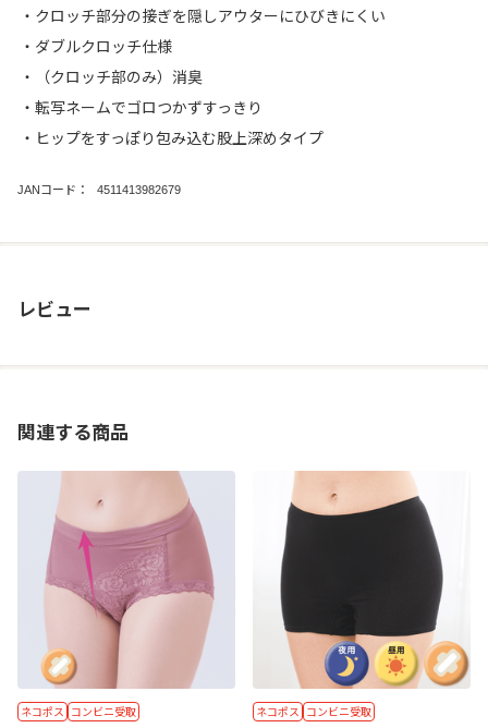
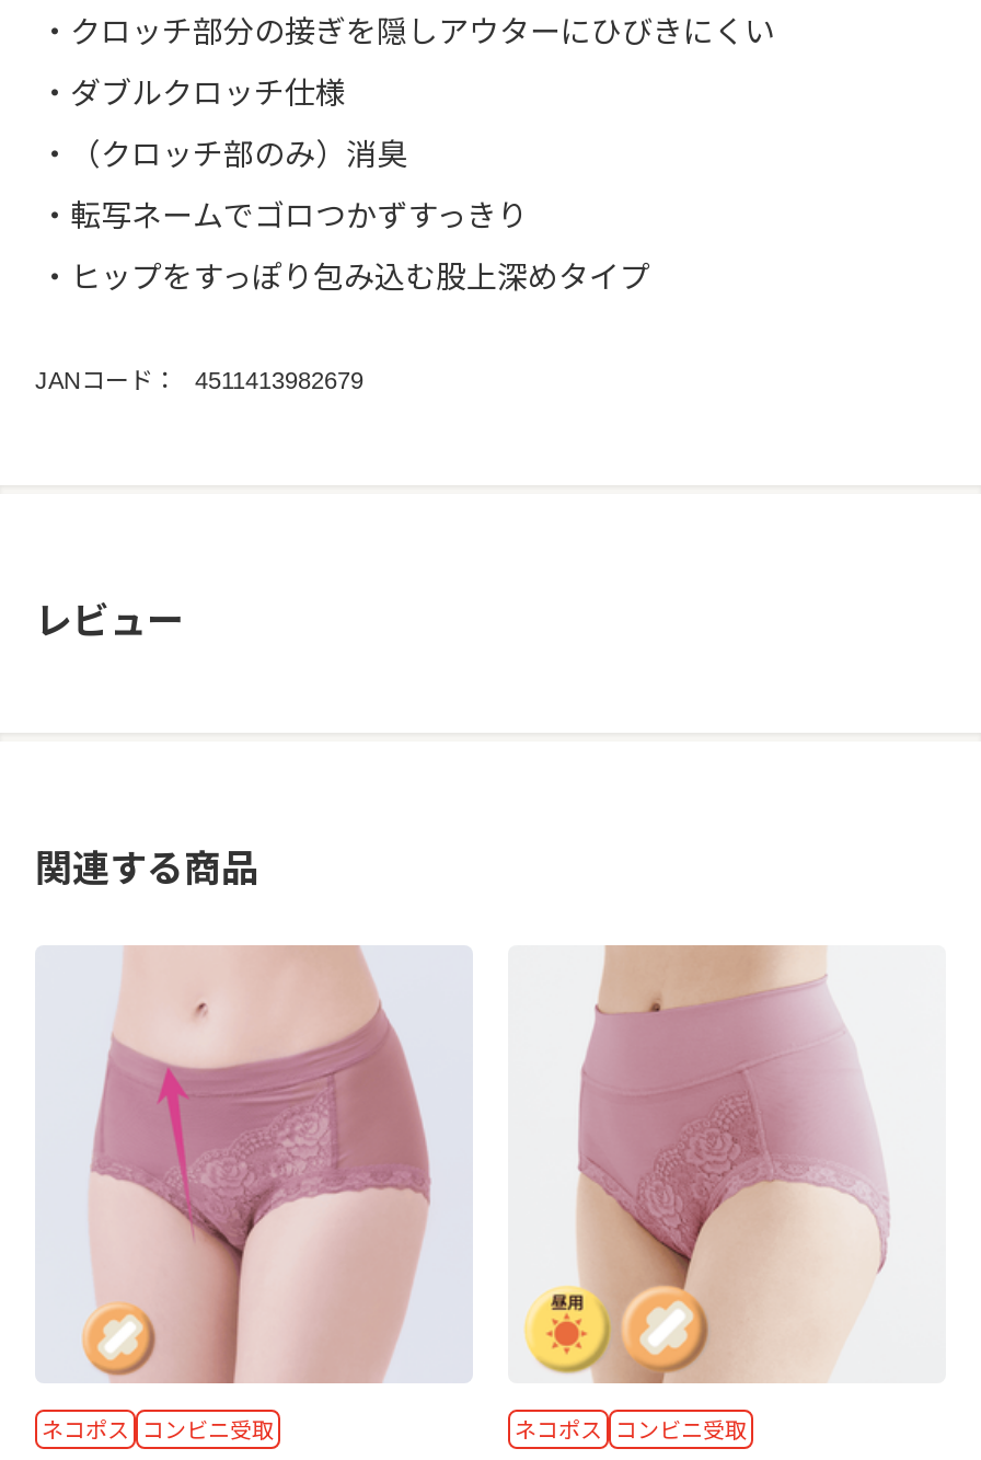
- [image]
+ [image]
